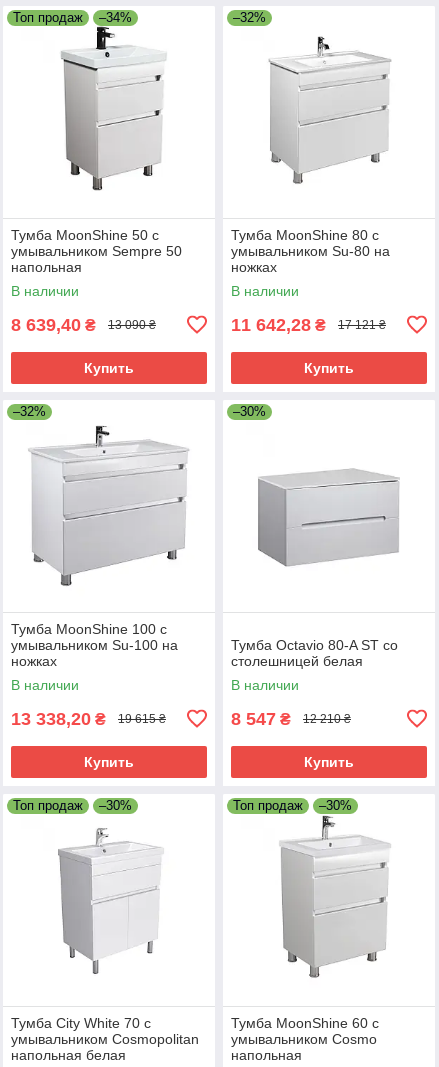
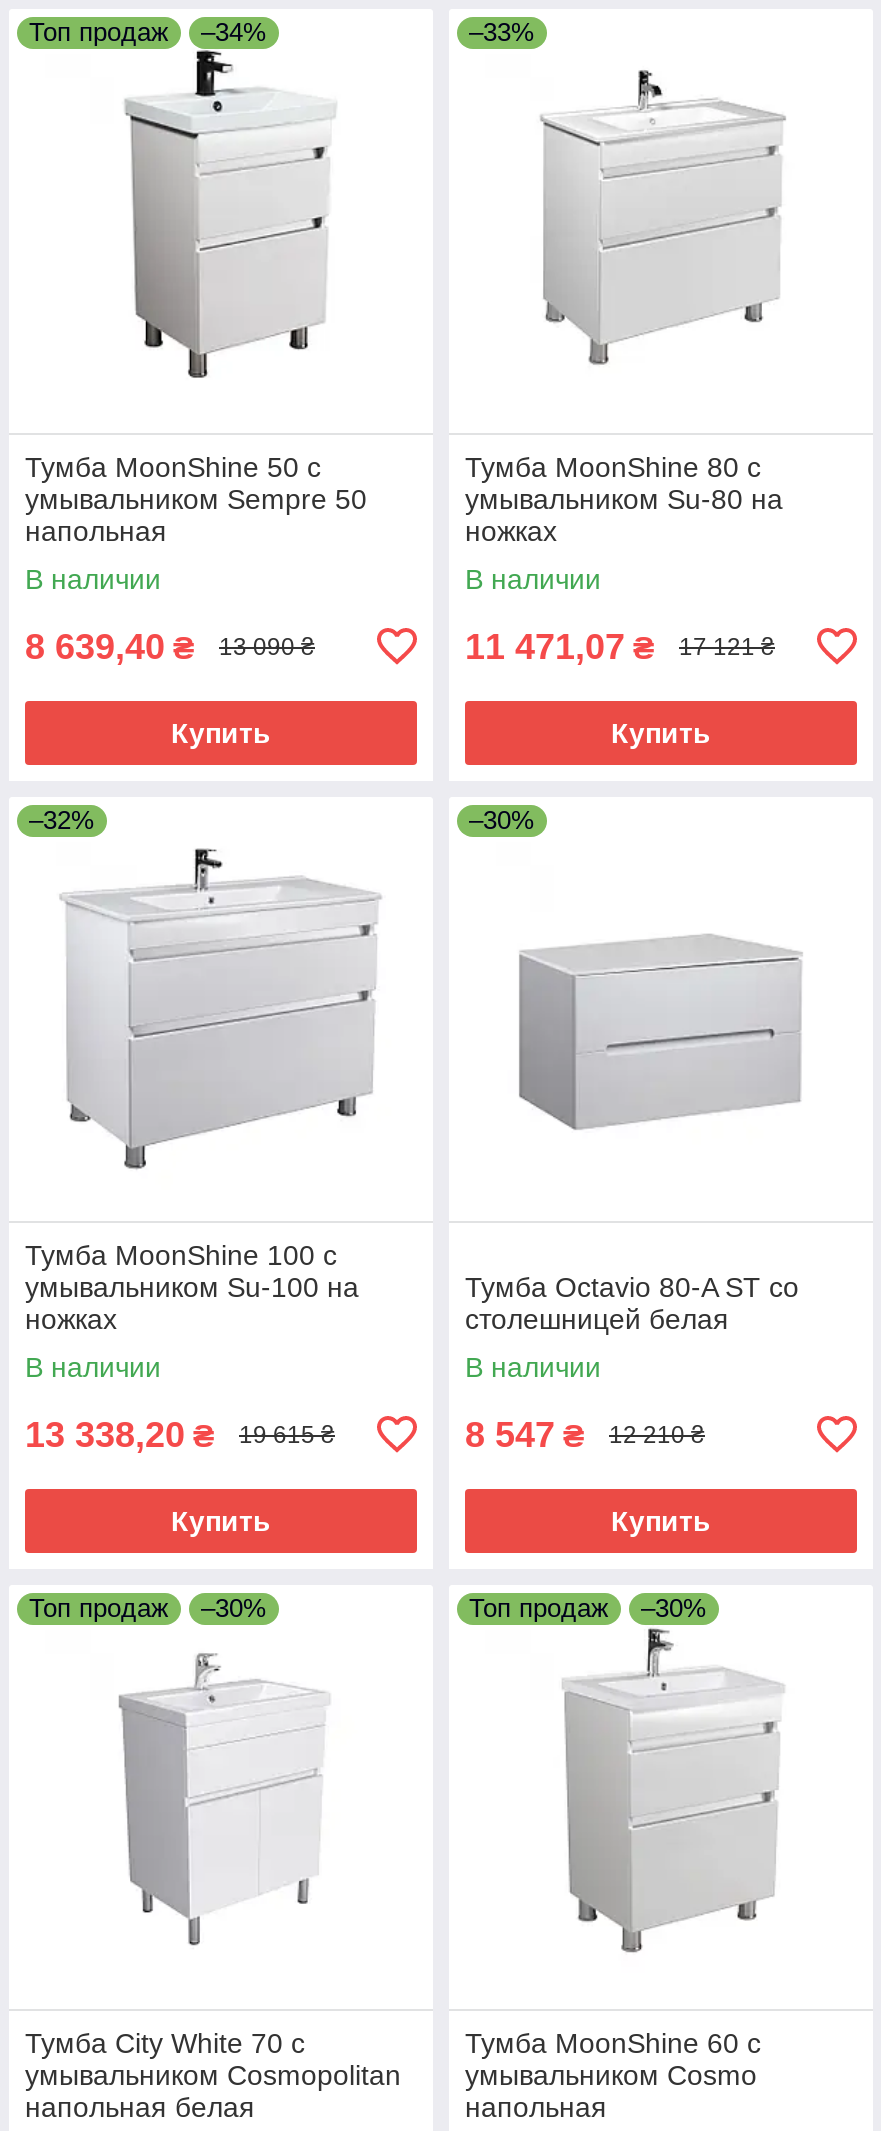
- –32%
+ –33%

- 11 642,28 ₴
+ 11 471,07 ₴
